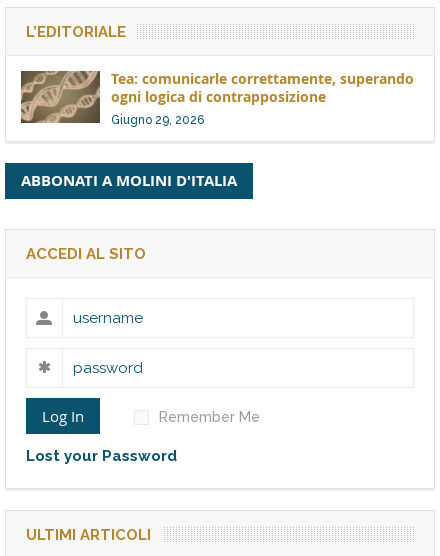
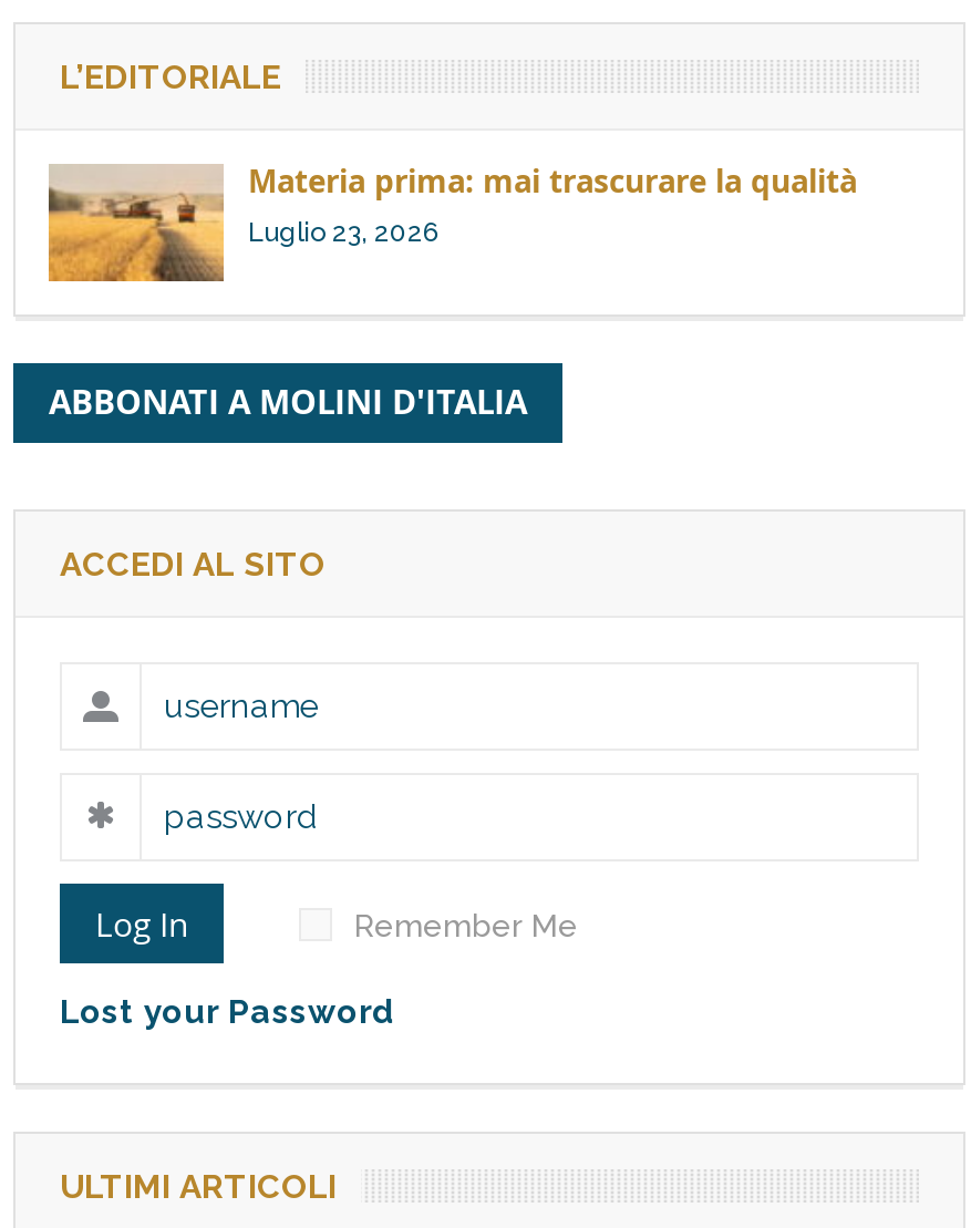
- [image]
- Tea: comunicarle correttamente, superando
- ogni logica di contrapposizione
- Giugno 29, 2026
+ [image]
+ Materia prima: mai trascurare la qualità
+ Luglio 23, 2026
